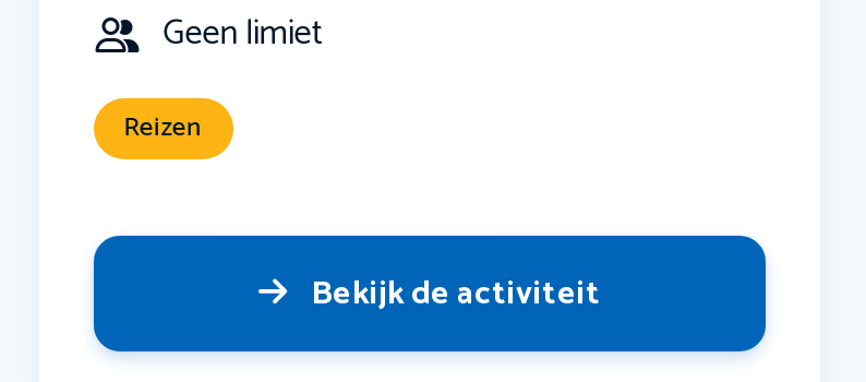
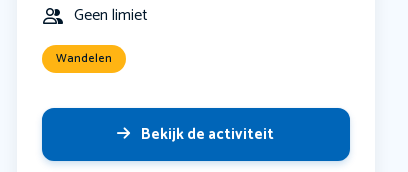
- Reizen
+ Wandelen
